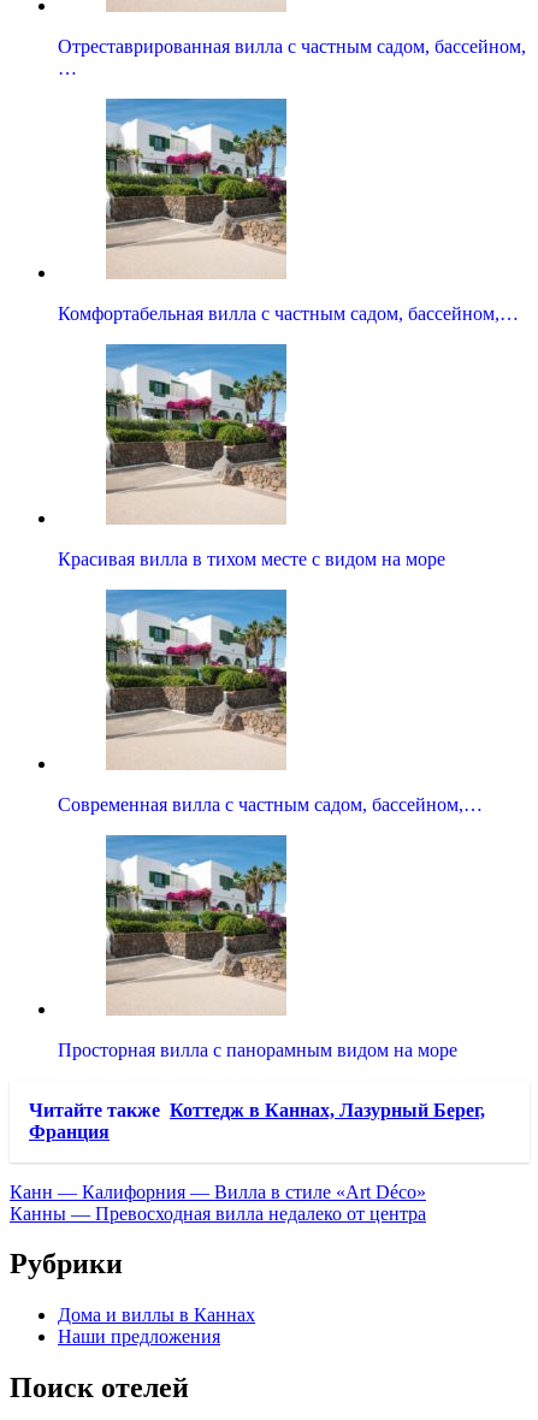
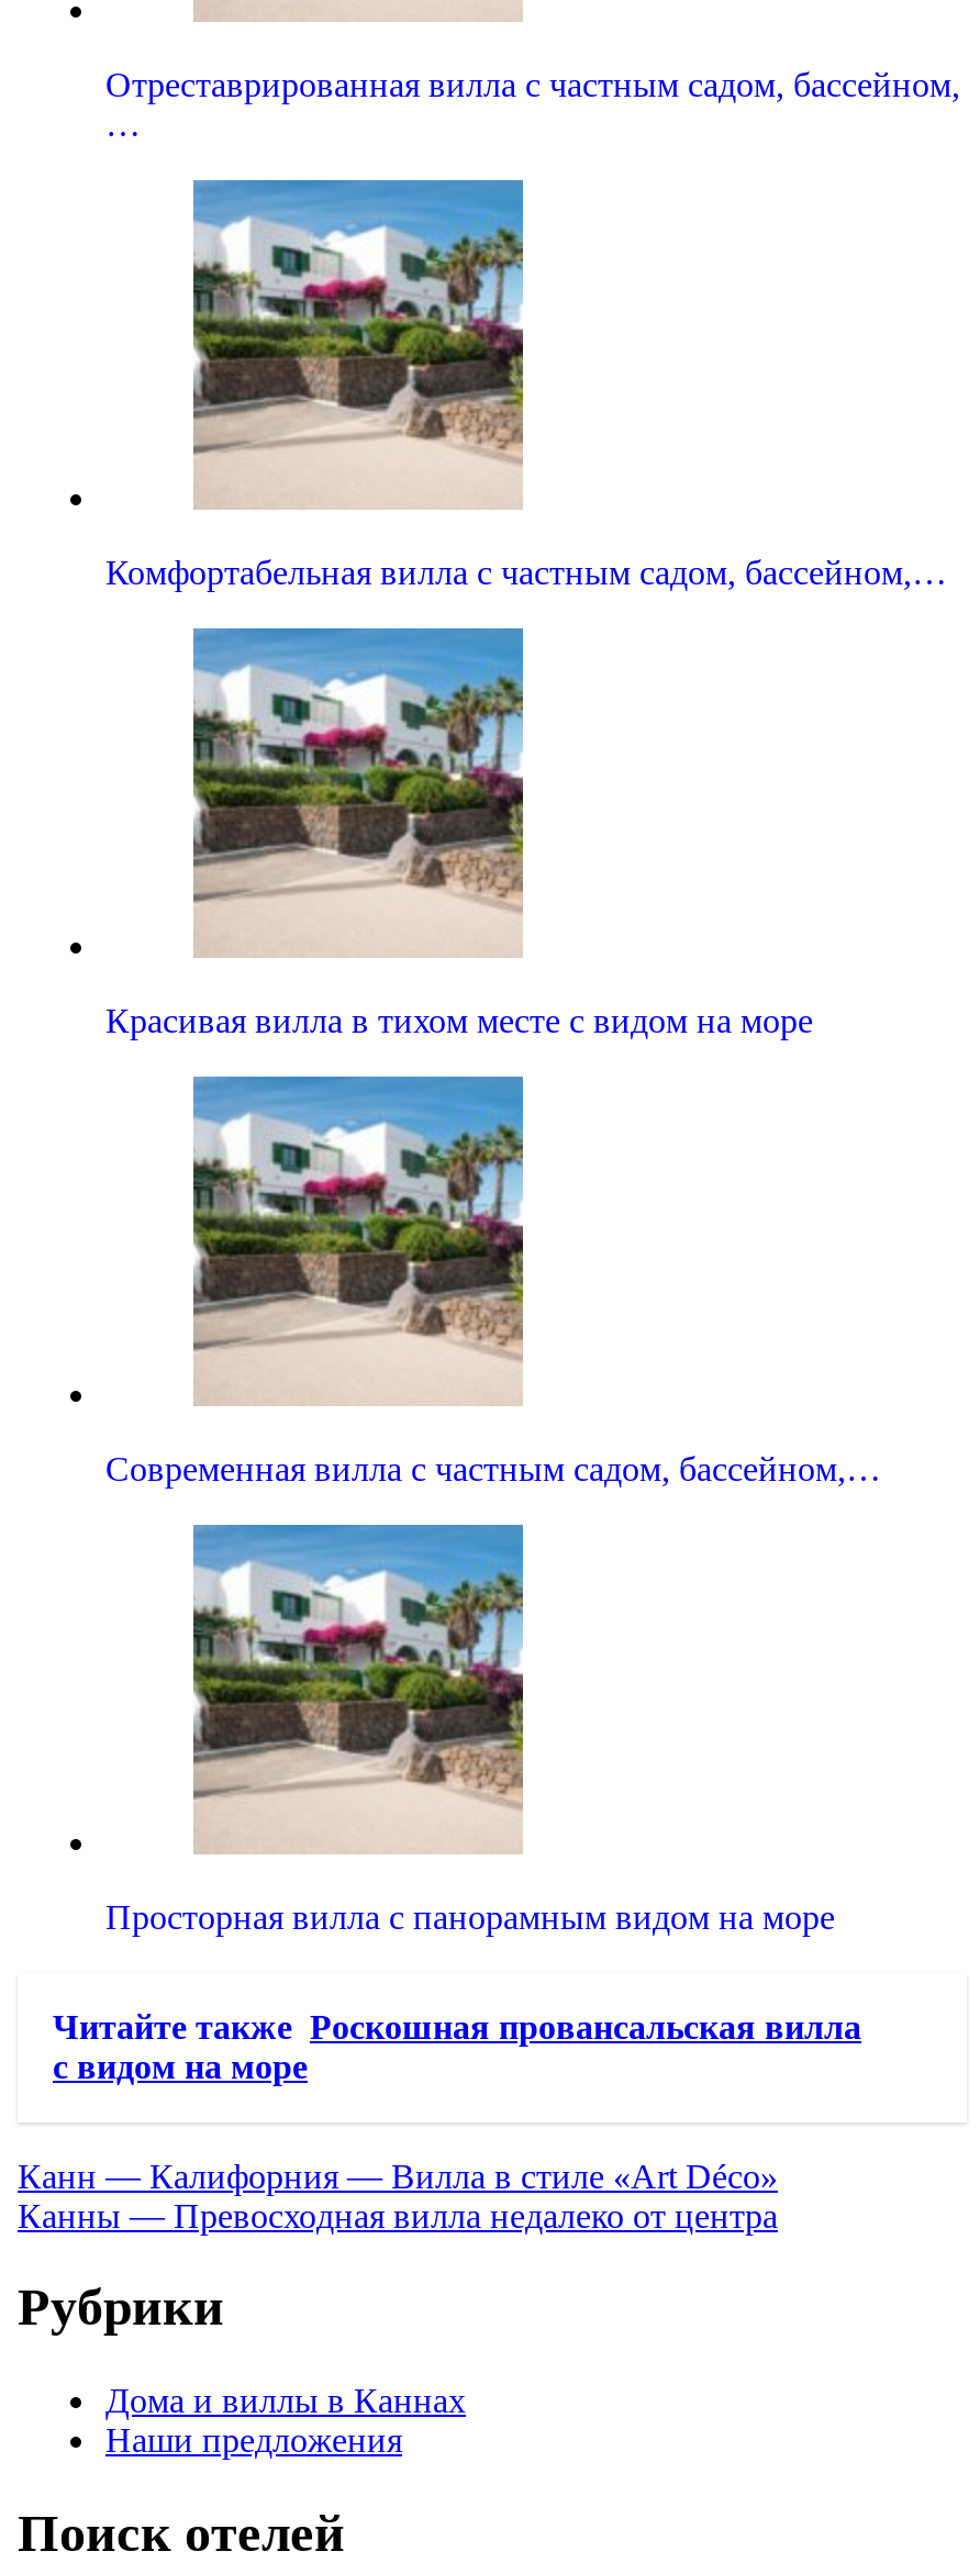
- Читайте также Коттедж в Каннах, Лазурный Берег,
- Франция
+ Читайте также Роскошная провансальская вилла
+ с видом на море
